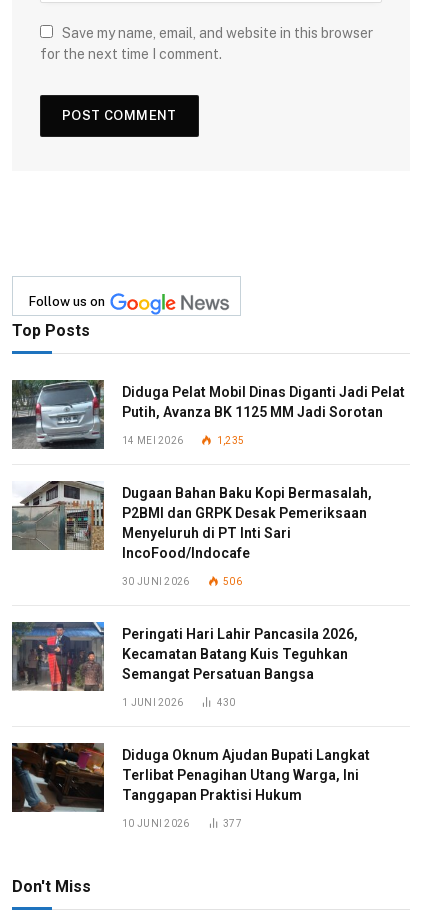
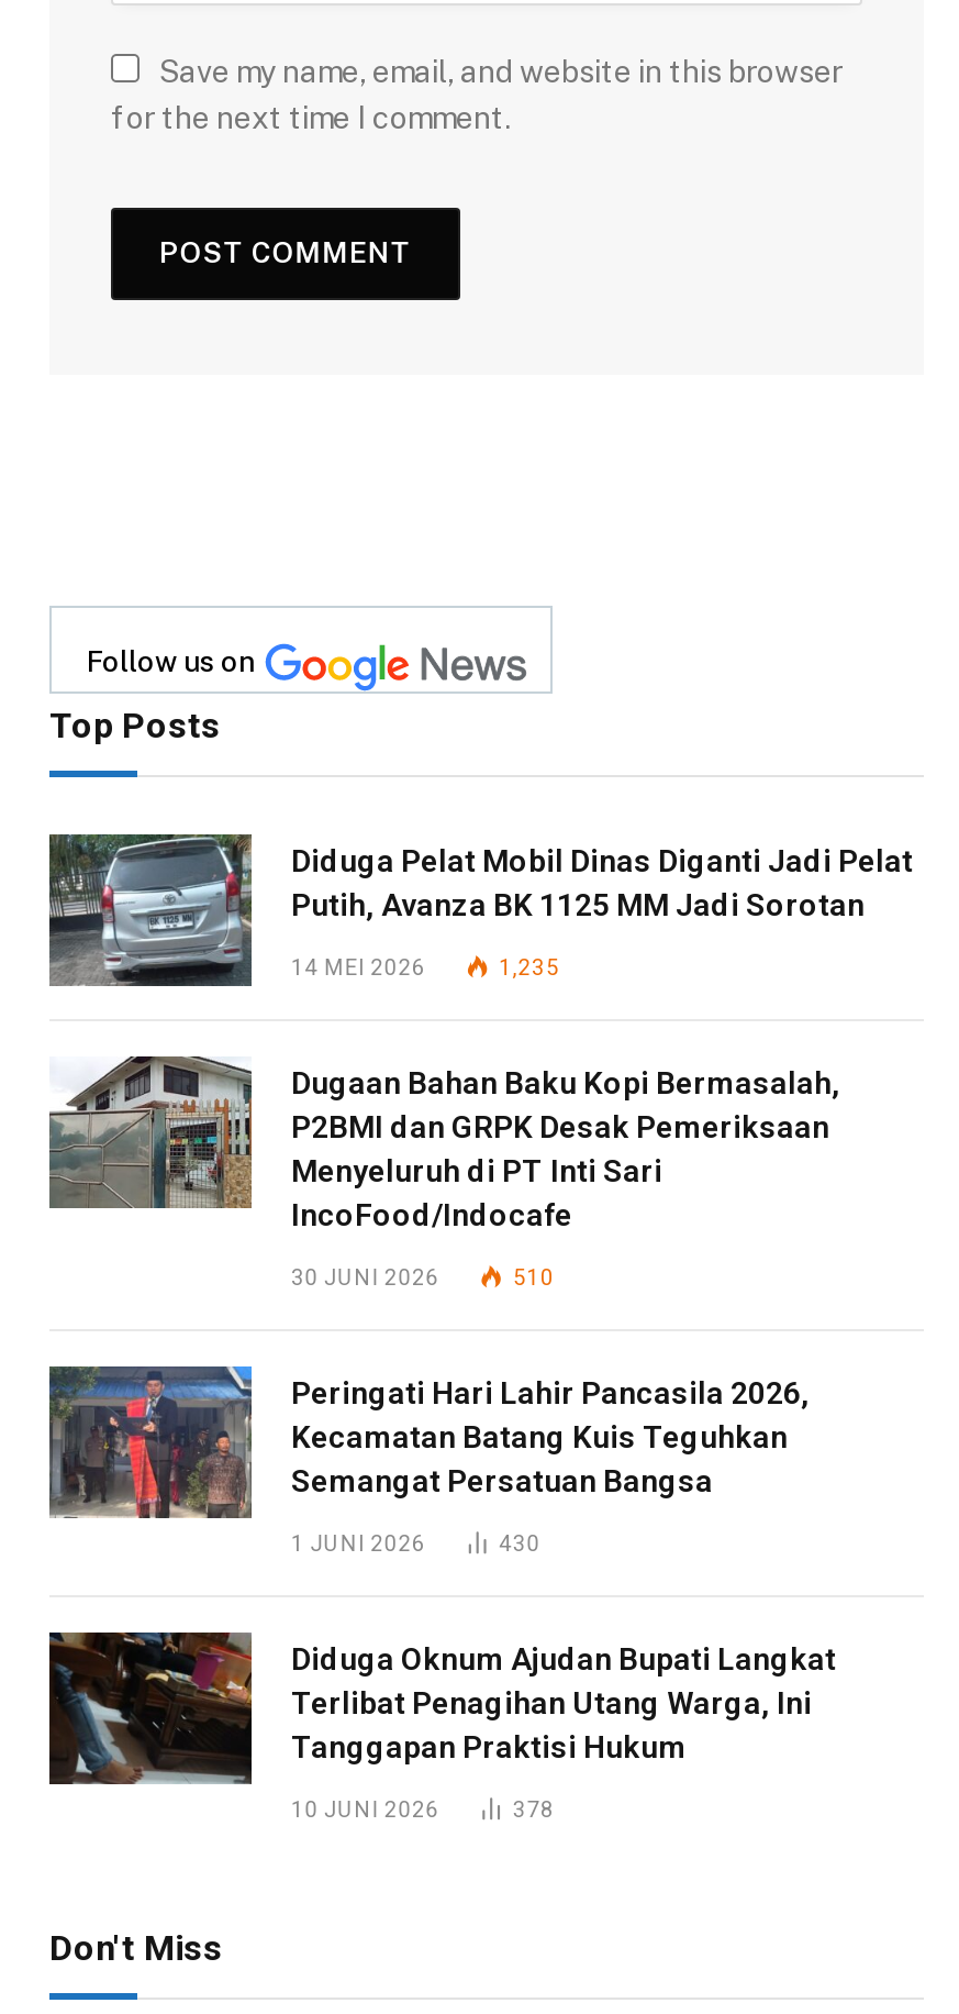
- 506
+ 510

- 377
+ 378
